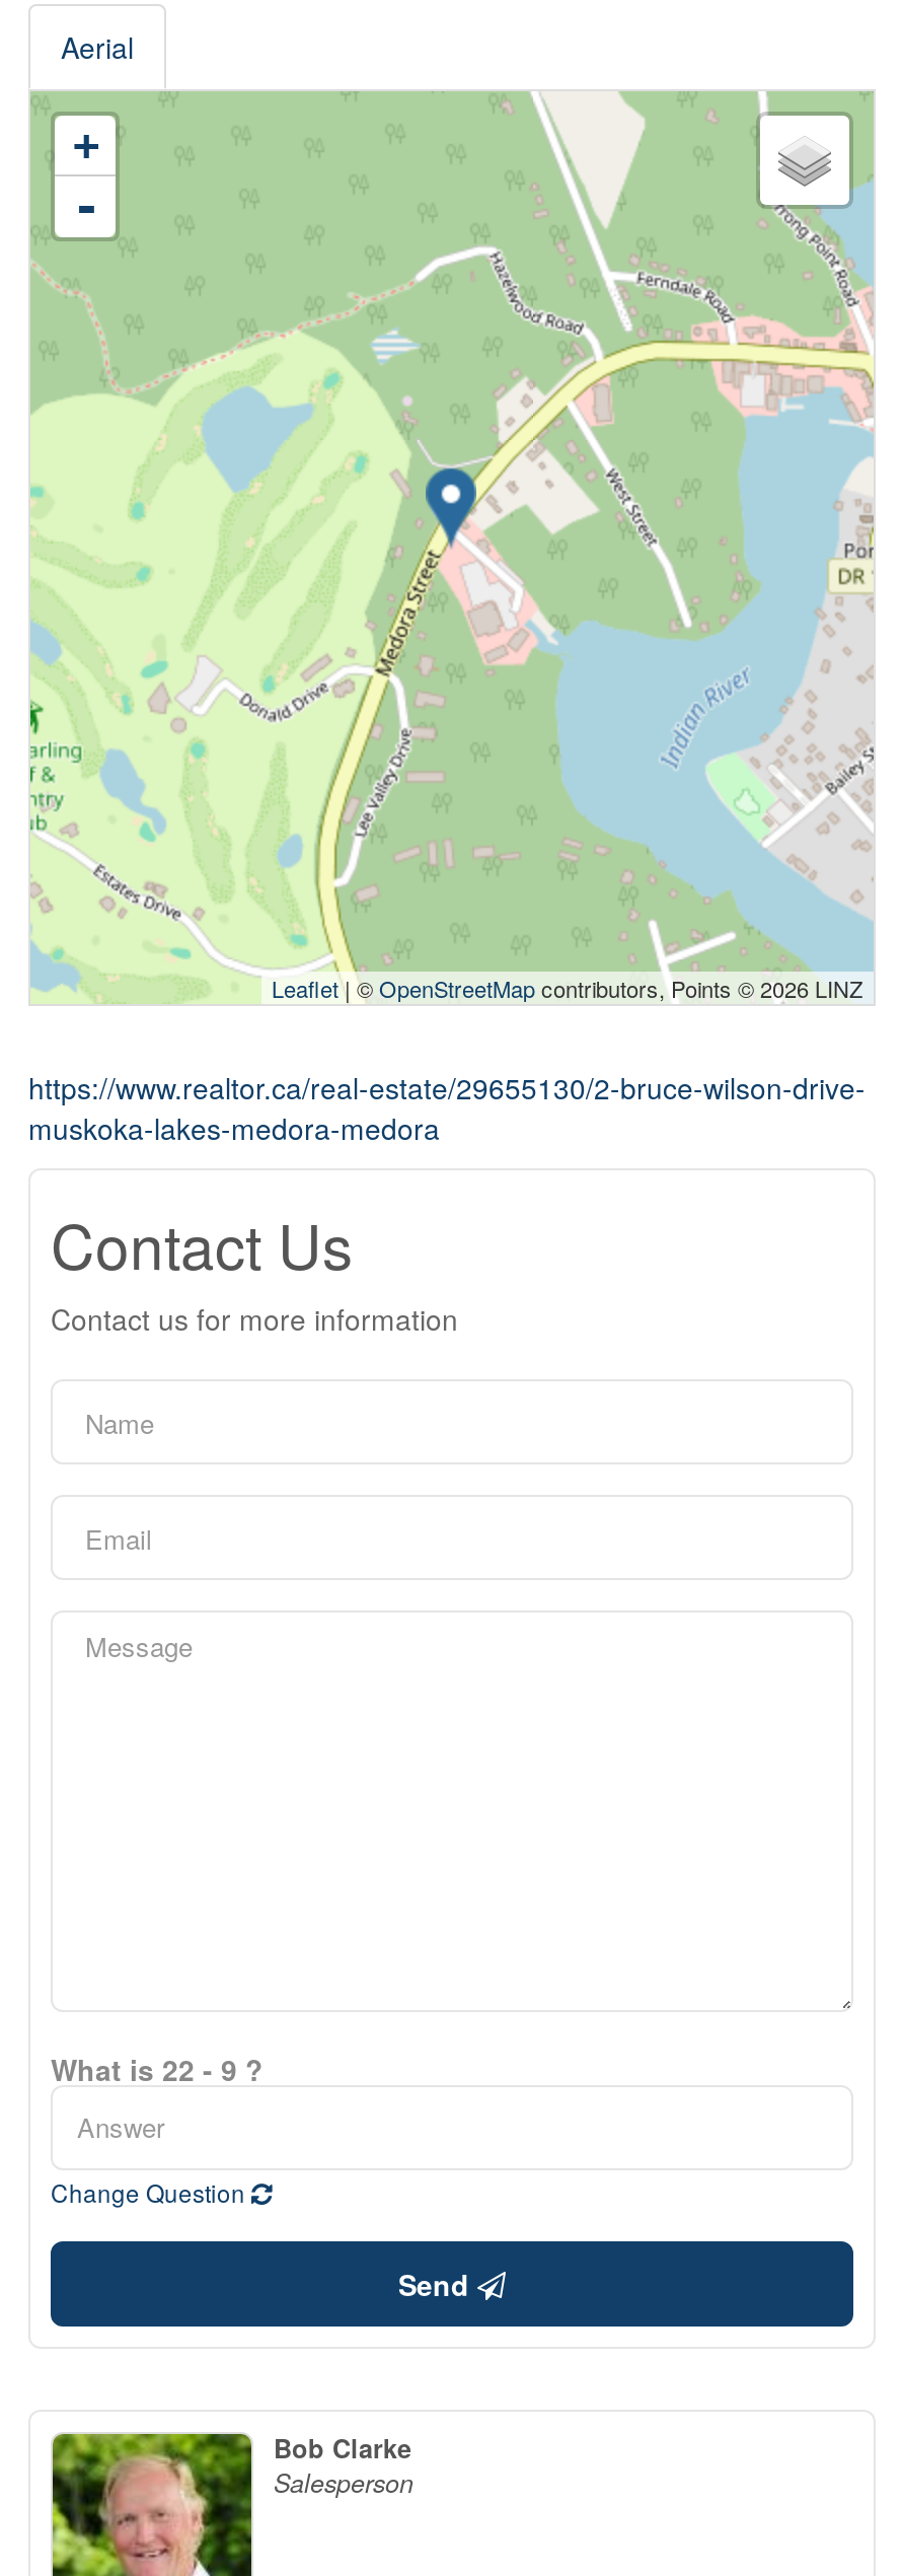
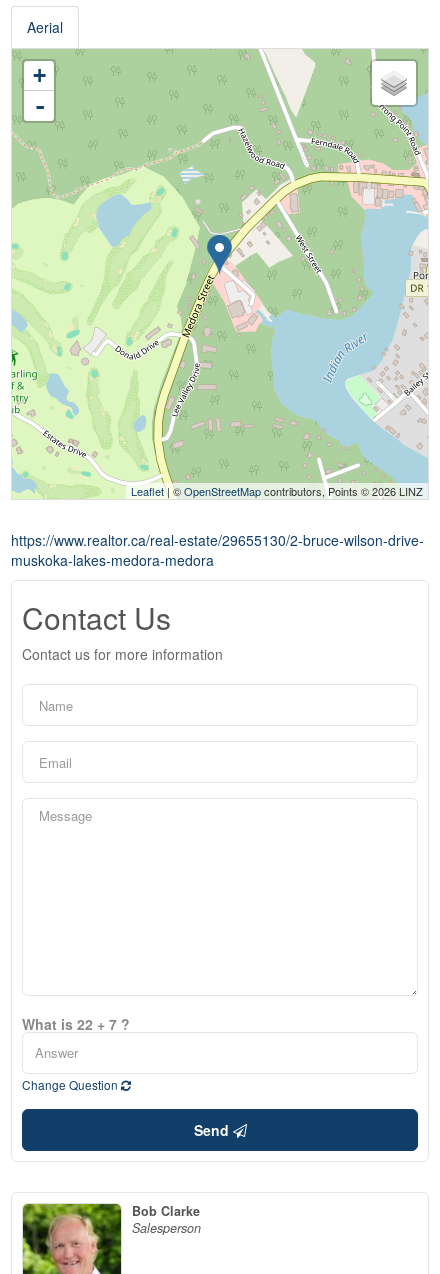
- What is 22 - 9 ?
+ What is 22 + 7 ?
